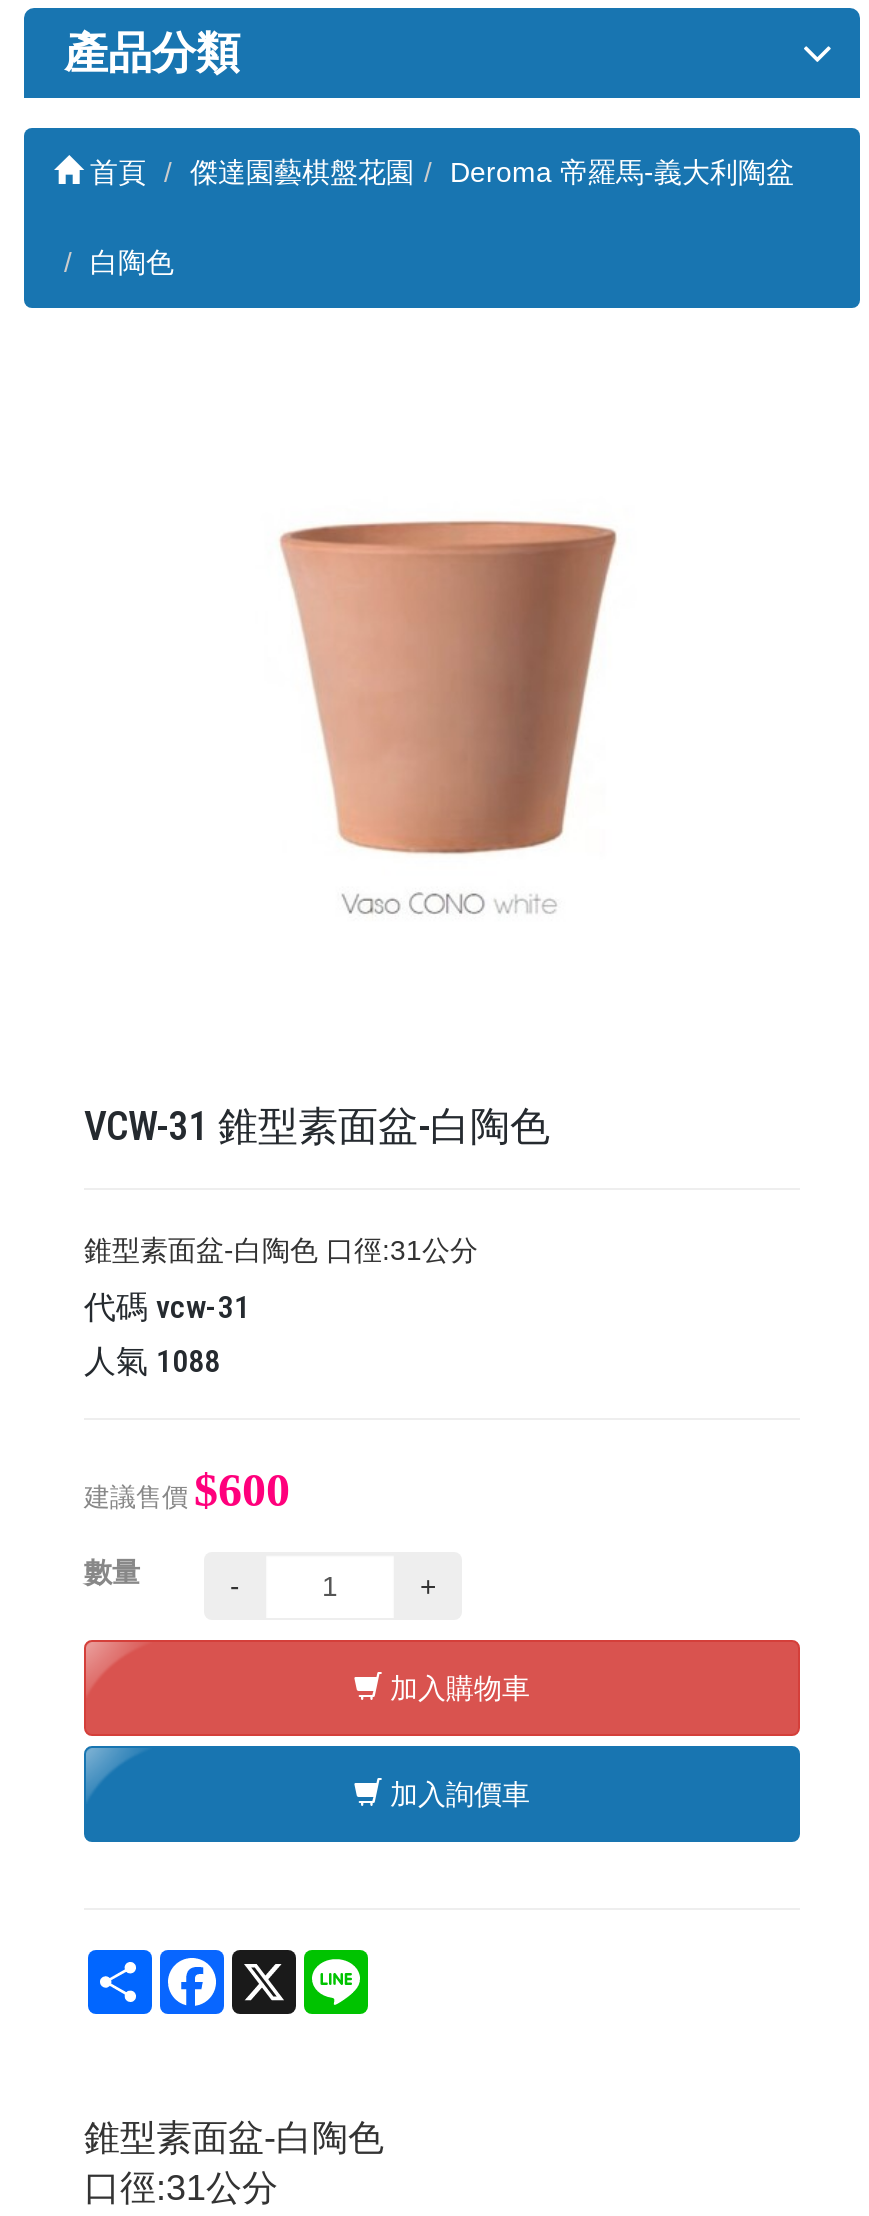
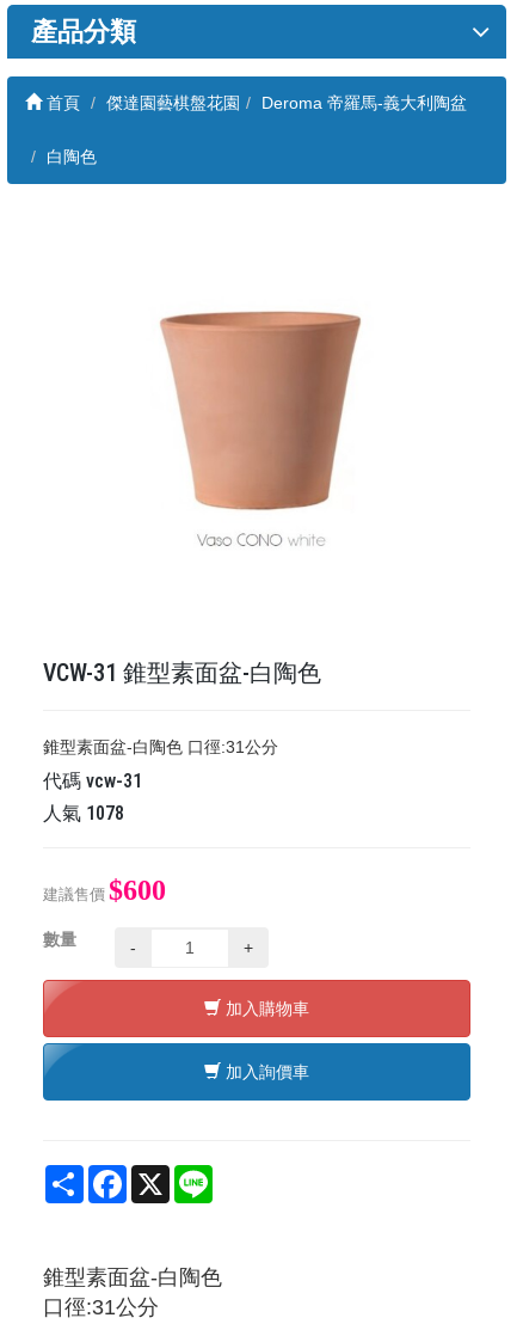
- 人氣1088
+ 人氣1078
